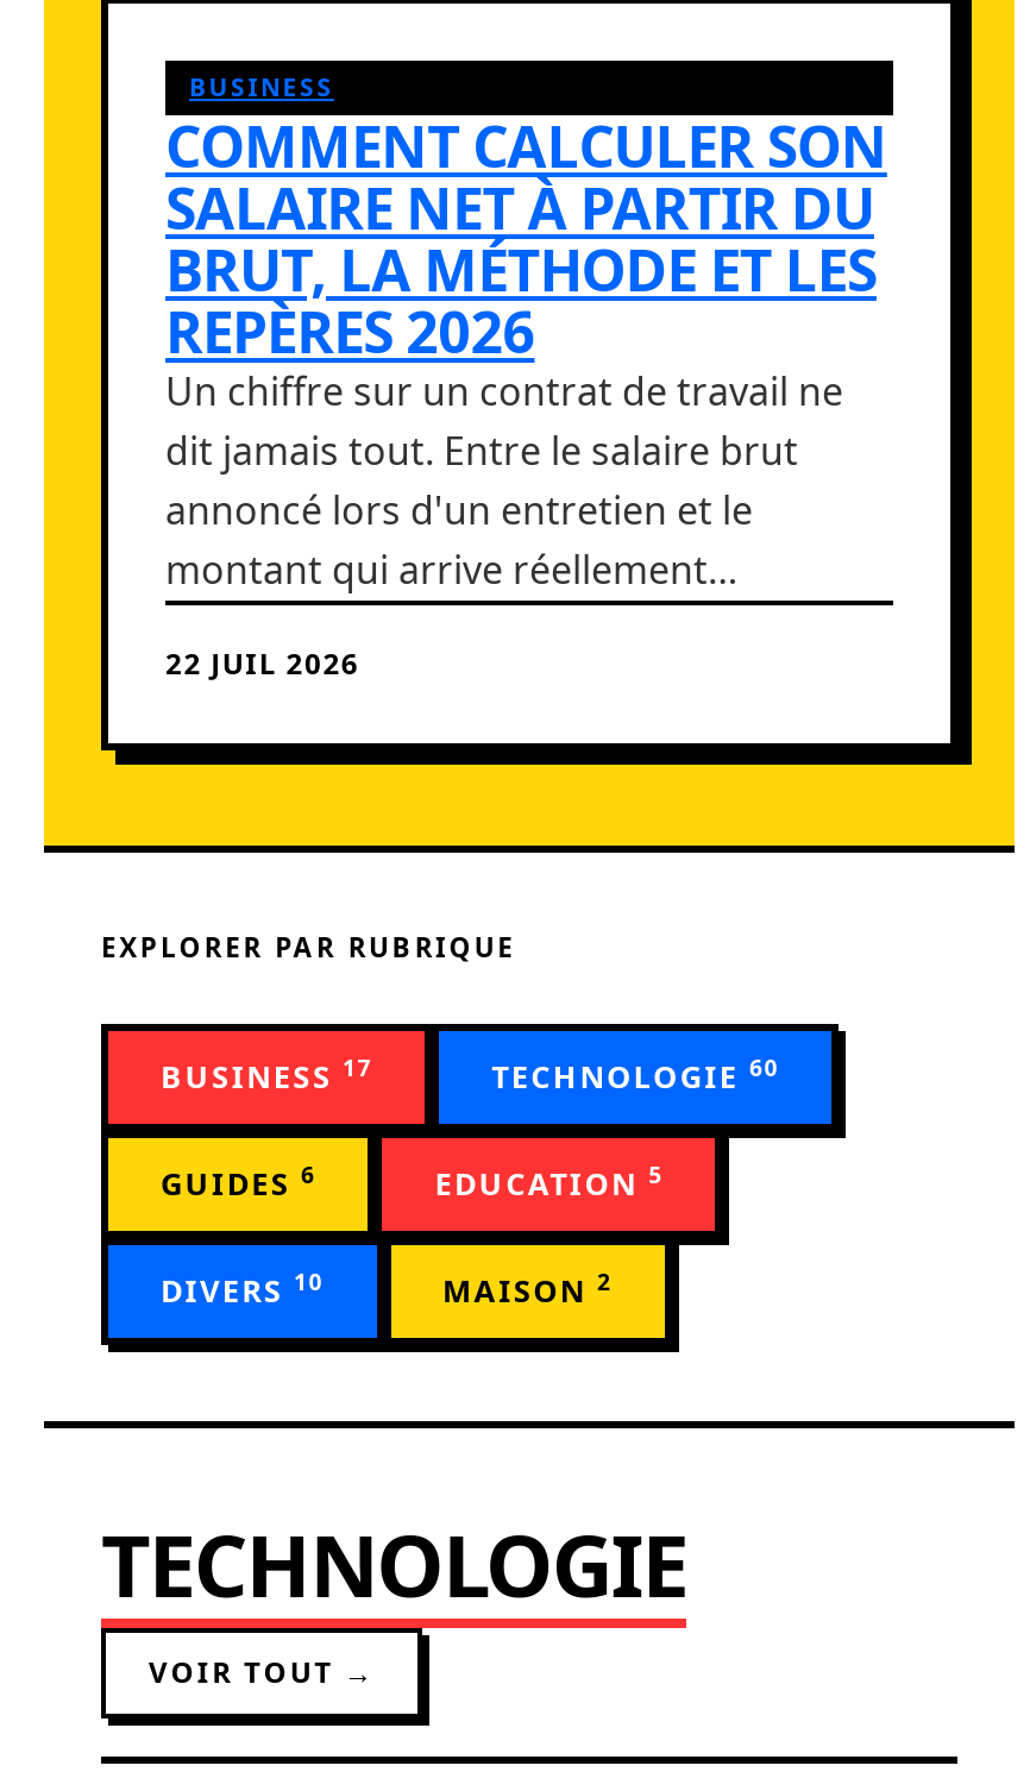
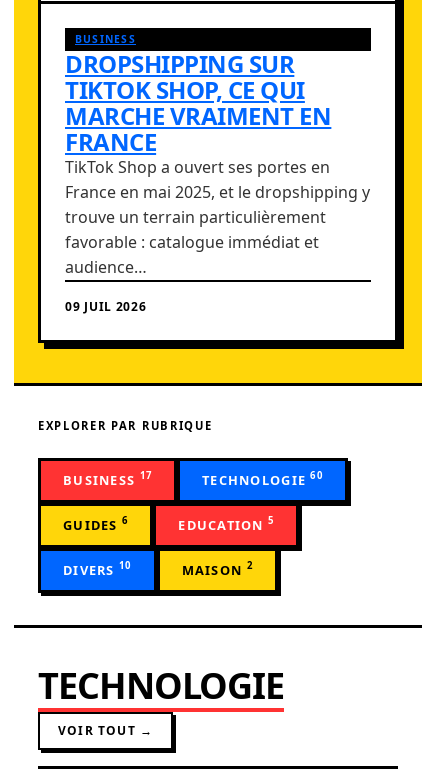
- COMMENT CALCULER SON
- SALAIRE NET À PARTIR DU
- BRUT, LA MÉTHODE ET LES
- REPÈRES 2026
- Un chiffre sur un contrat de travail ne
- dit jamais tout. Entre le salaire brut
- annoncé lors d'un entretien et le
- montant qui arrive réellement…
+ DROPSHIPPING SUR
+ TIKTOK SHOP, CE QUI
+ MARCHE VRAIMENT EN
+ FRANCE
+ TikTok Shop a ouvert ses portes en
+ France en mai 2025, et le dropshipping y
+ trouve un terrain particulièrement
+ favorable : catalogue immédiat et
+ audience…

- 22 JUIL 2026
+ 09 JUIL 2026
